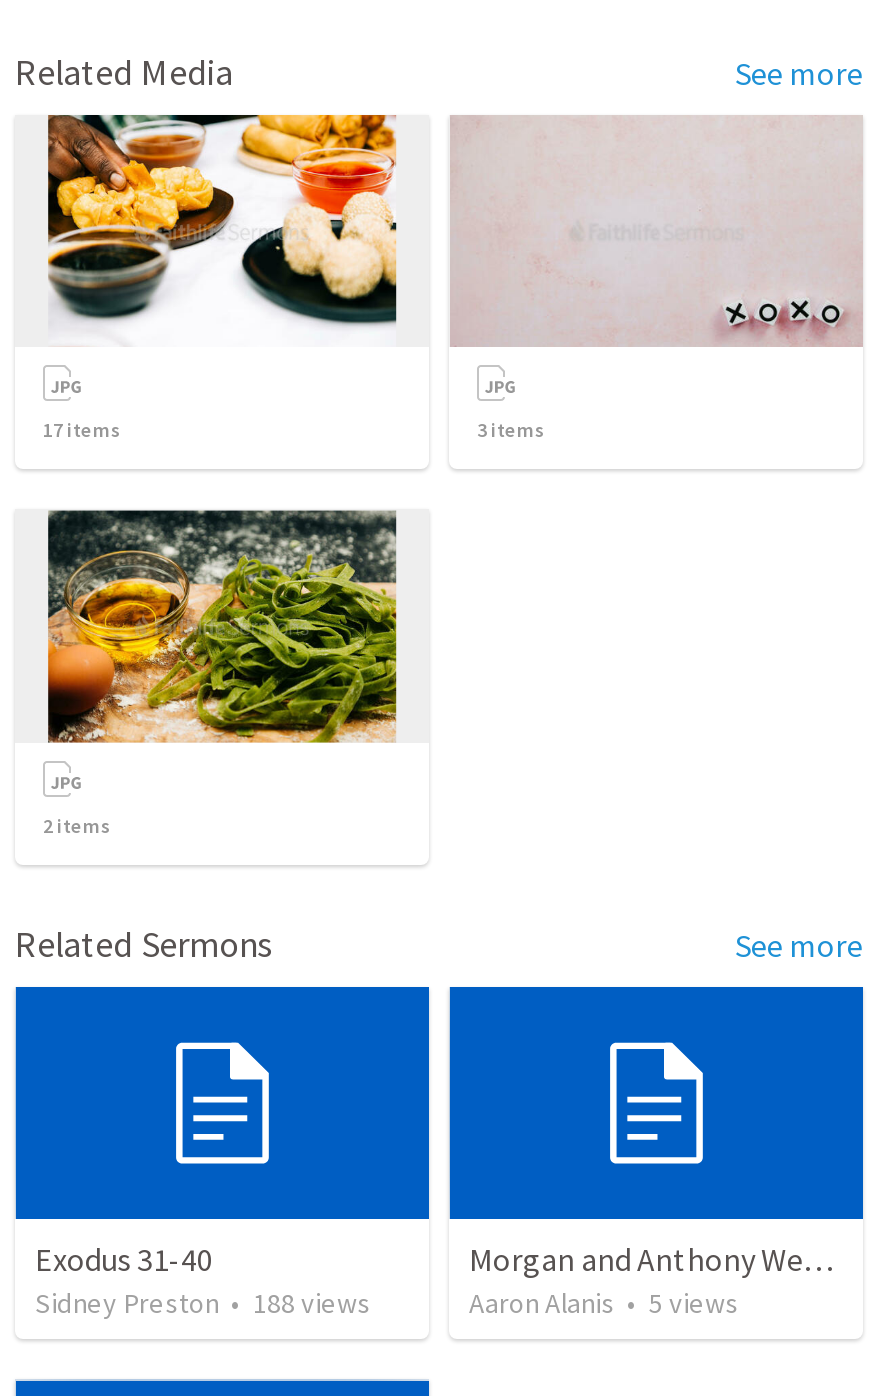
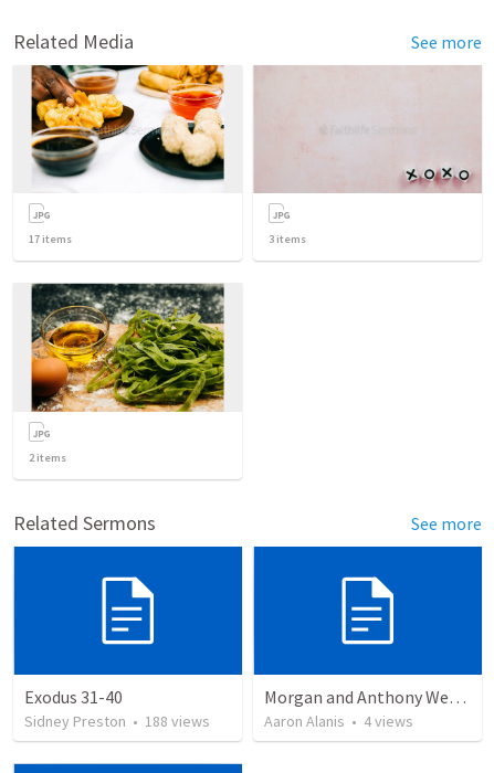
- Aaron Alanis • 5 views
+ Aaron Alanis • 4 views
